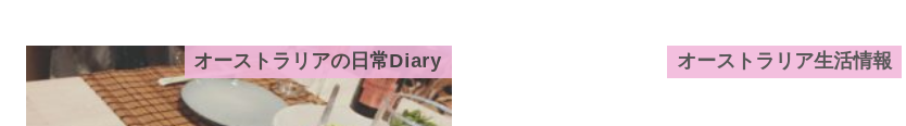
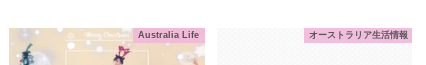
- オーストラリアの日常Diary
+ Australia Life
